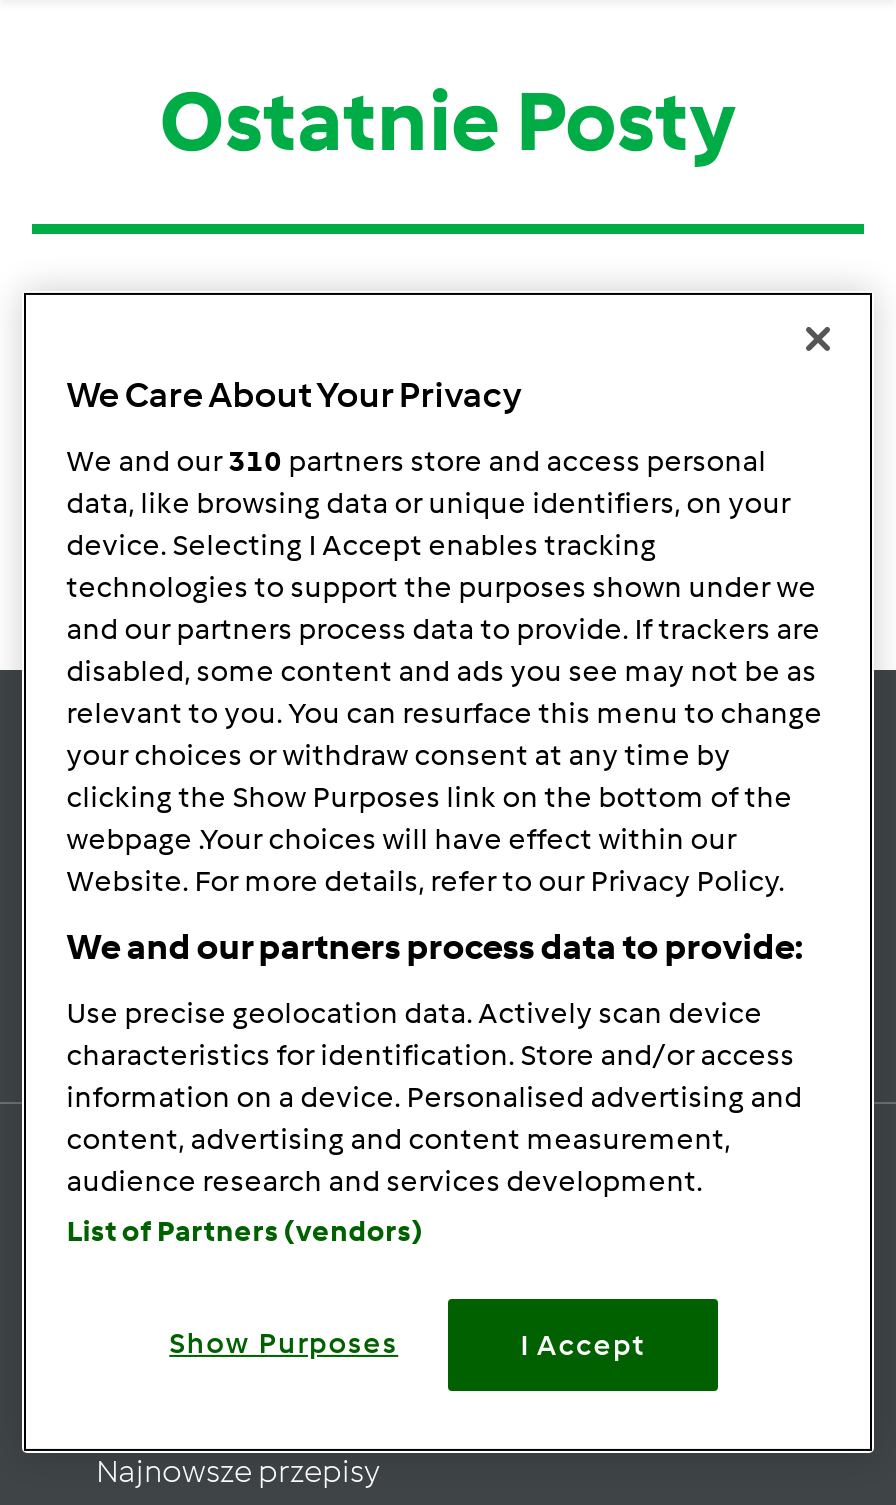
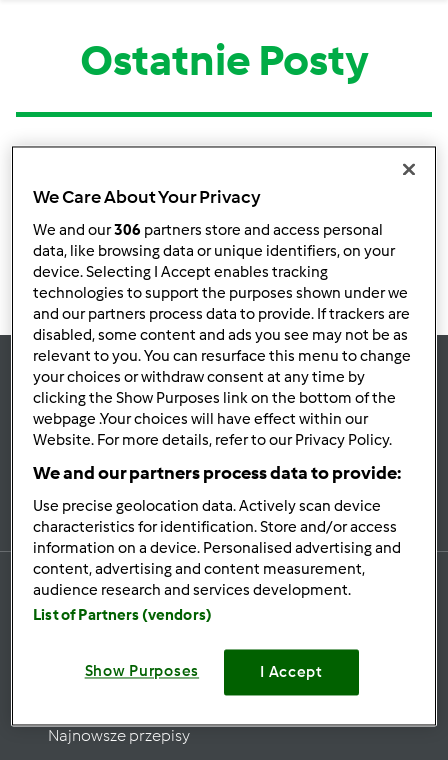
- We and our310 partners store and access personal
+ We and our306 partners store and access personal
